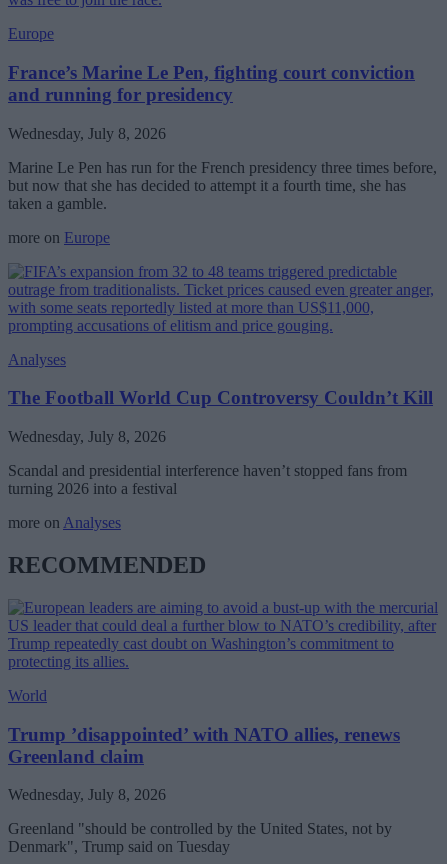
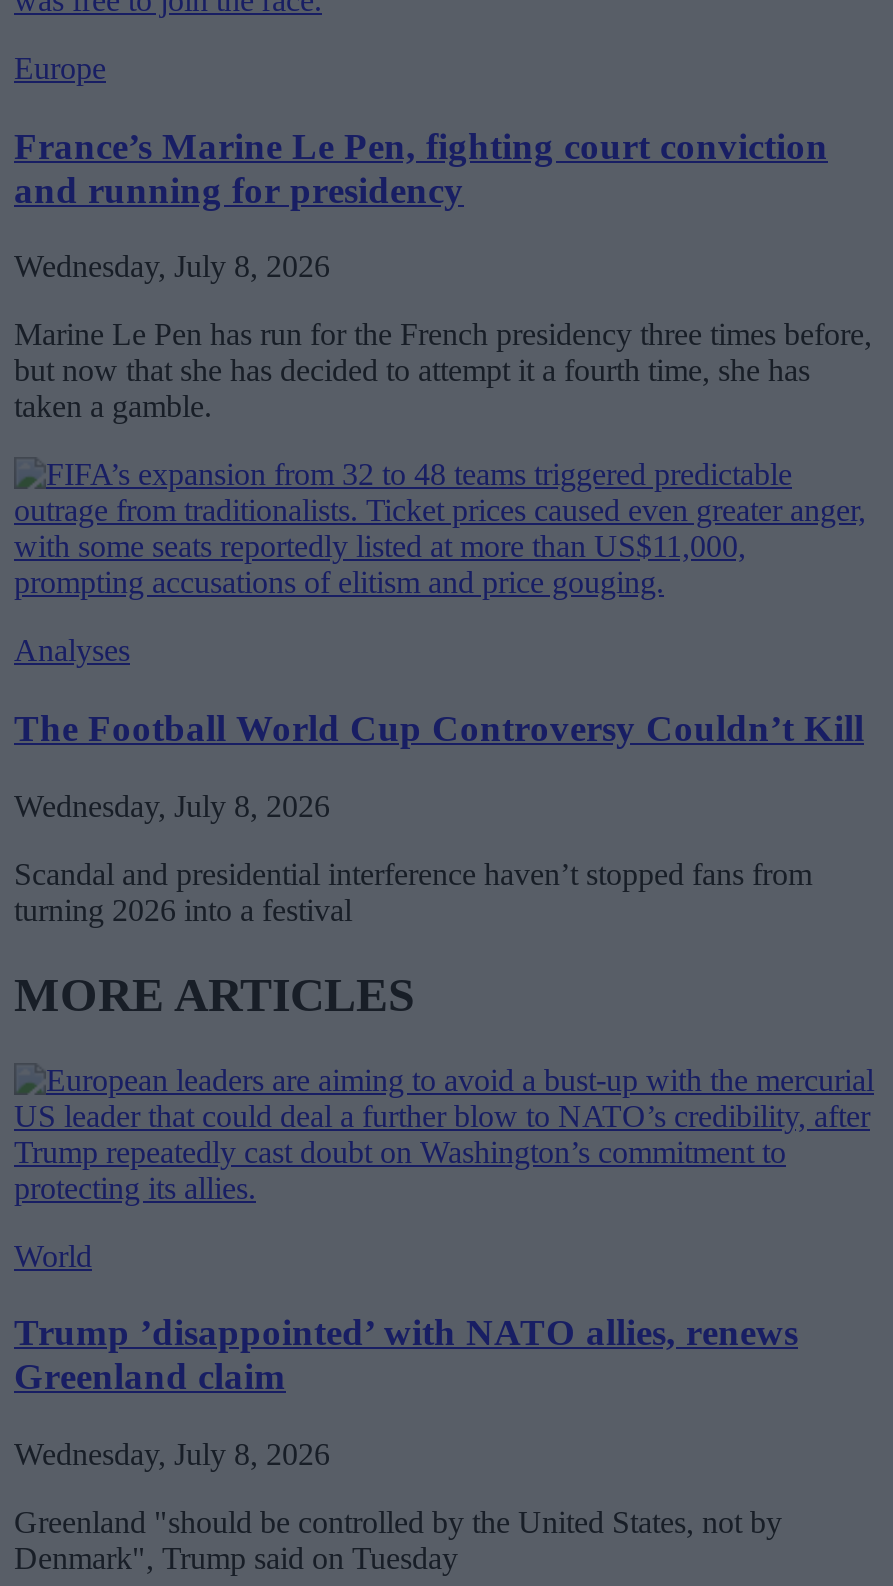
- more on Europe

- more on Analyses
- RECOMMENDED
+ MORE ARTICLES
